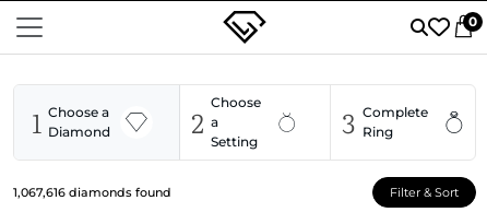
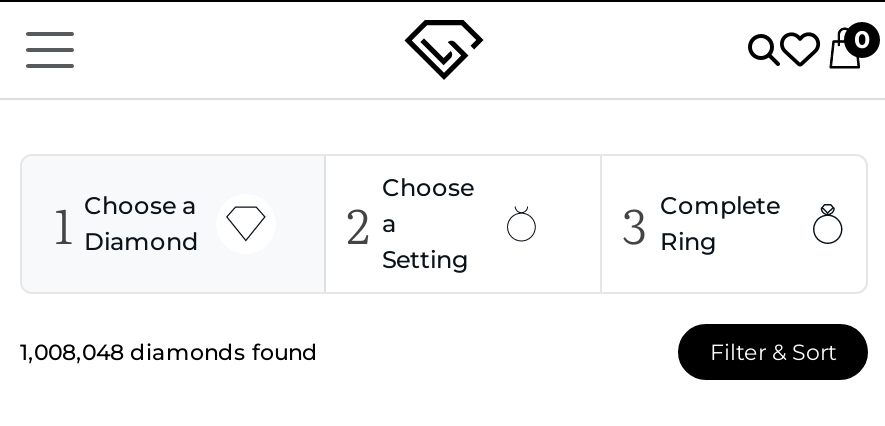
- 1,067,616 diamonds found
+ 1,008,048 diamonds found
